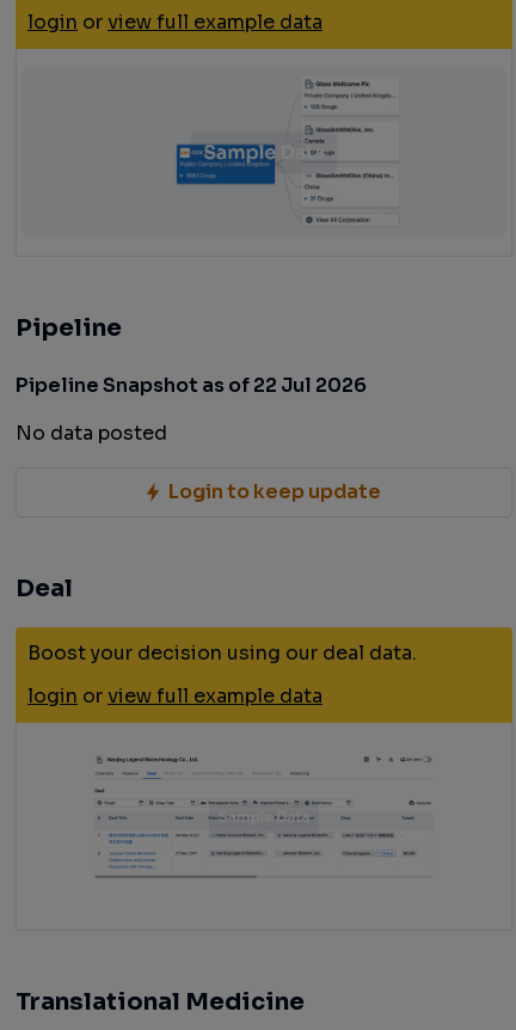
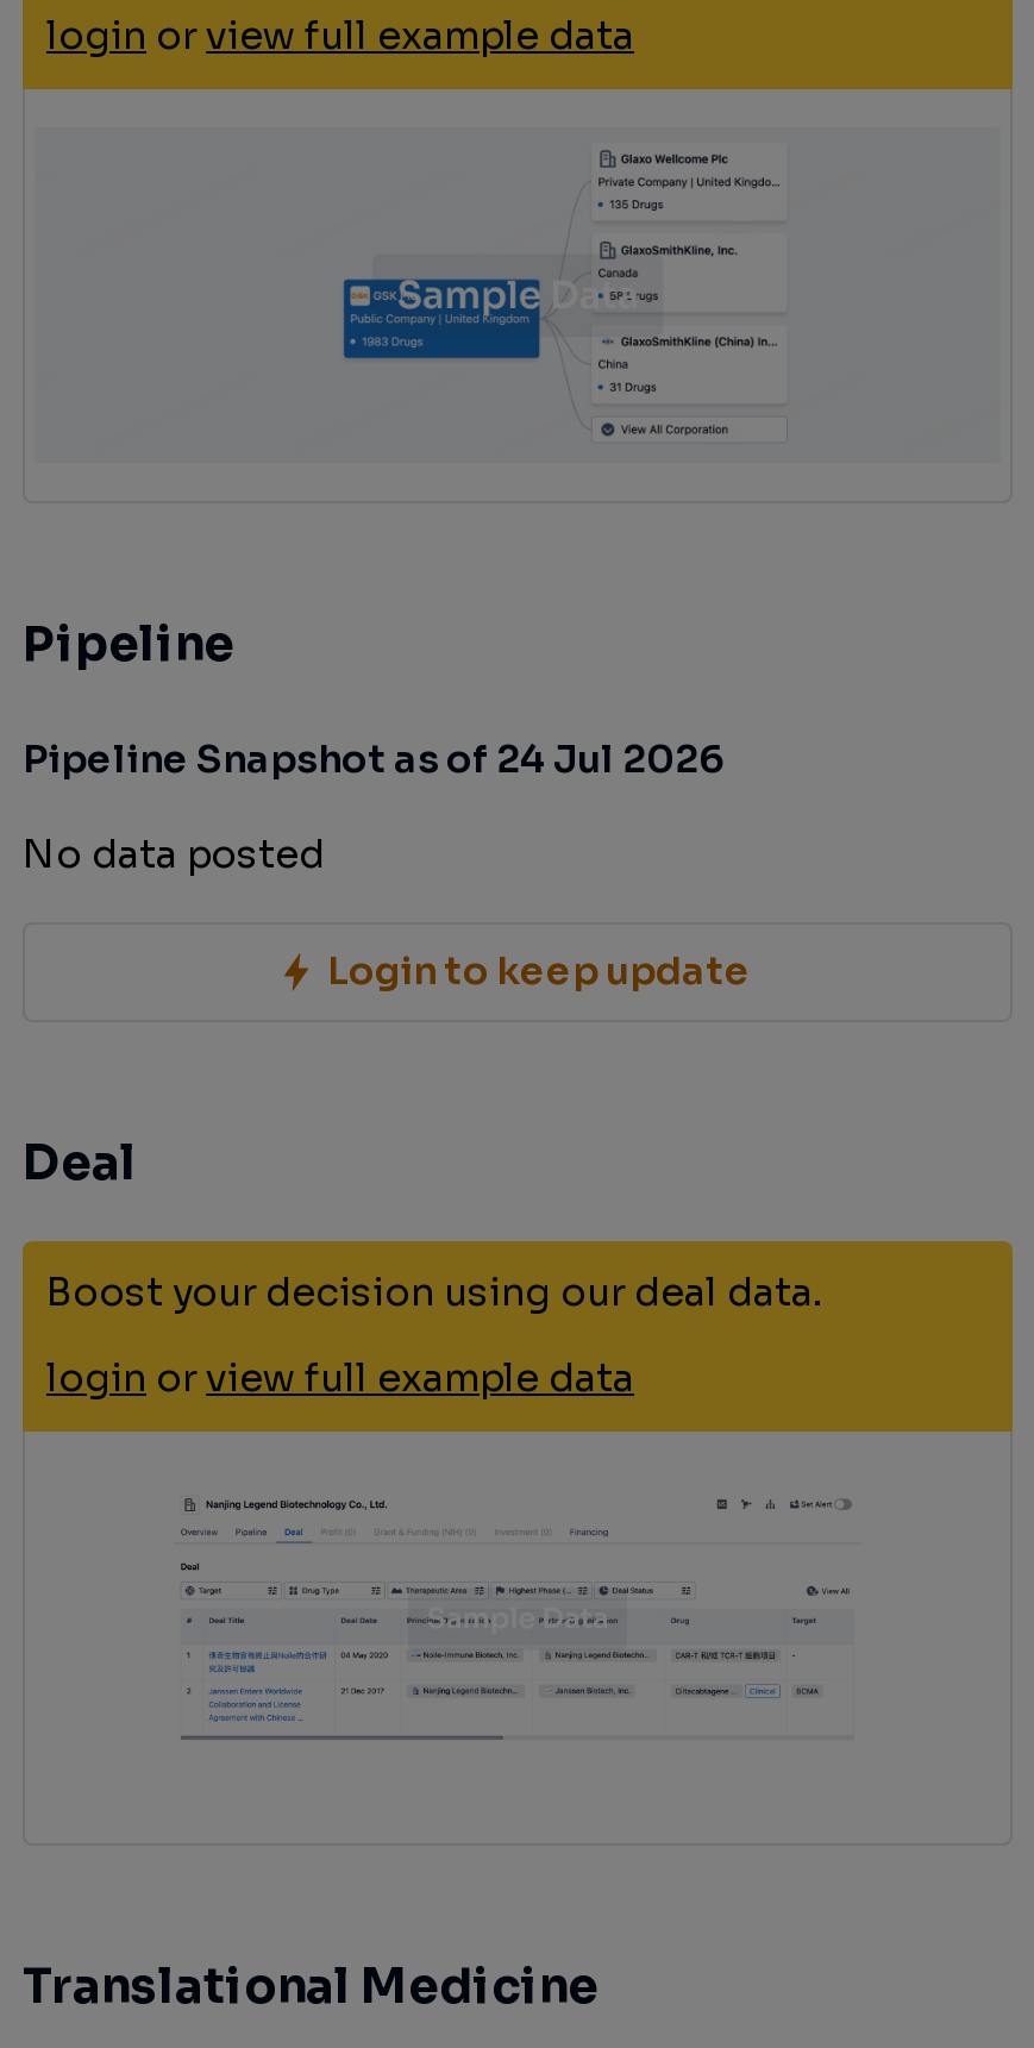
- Pipeline Snapshot as of 22 Jul 2026
+ Pipeline Snapshot as of 24 Jul 2026
